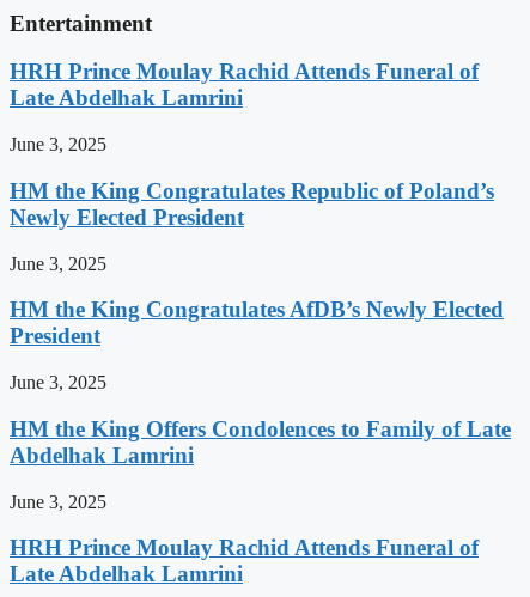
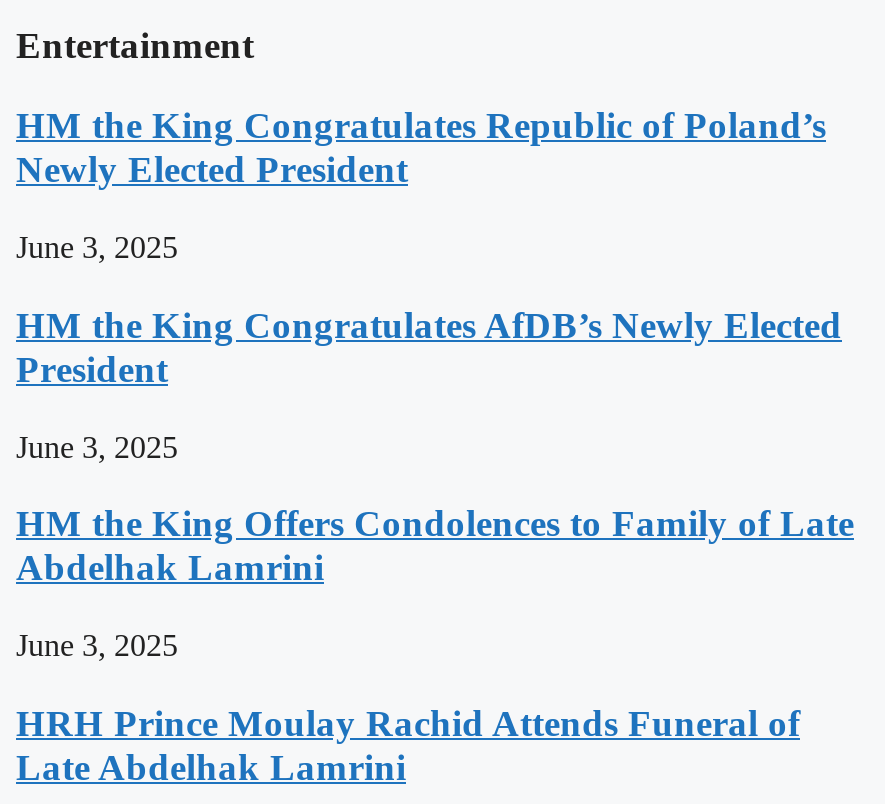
- HRH Prince Moulay Rachid Attends Funeral of
- Late Abdelhak Lamrini
- June 3, 2025
